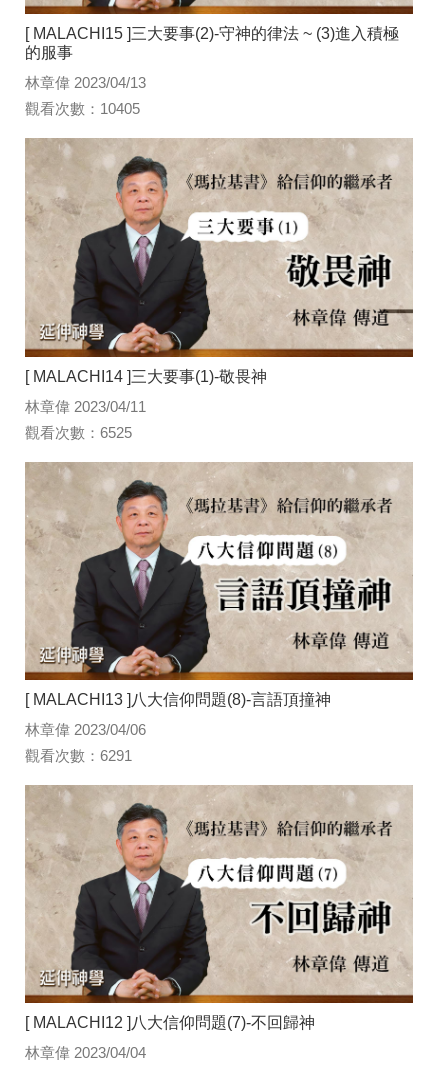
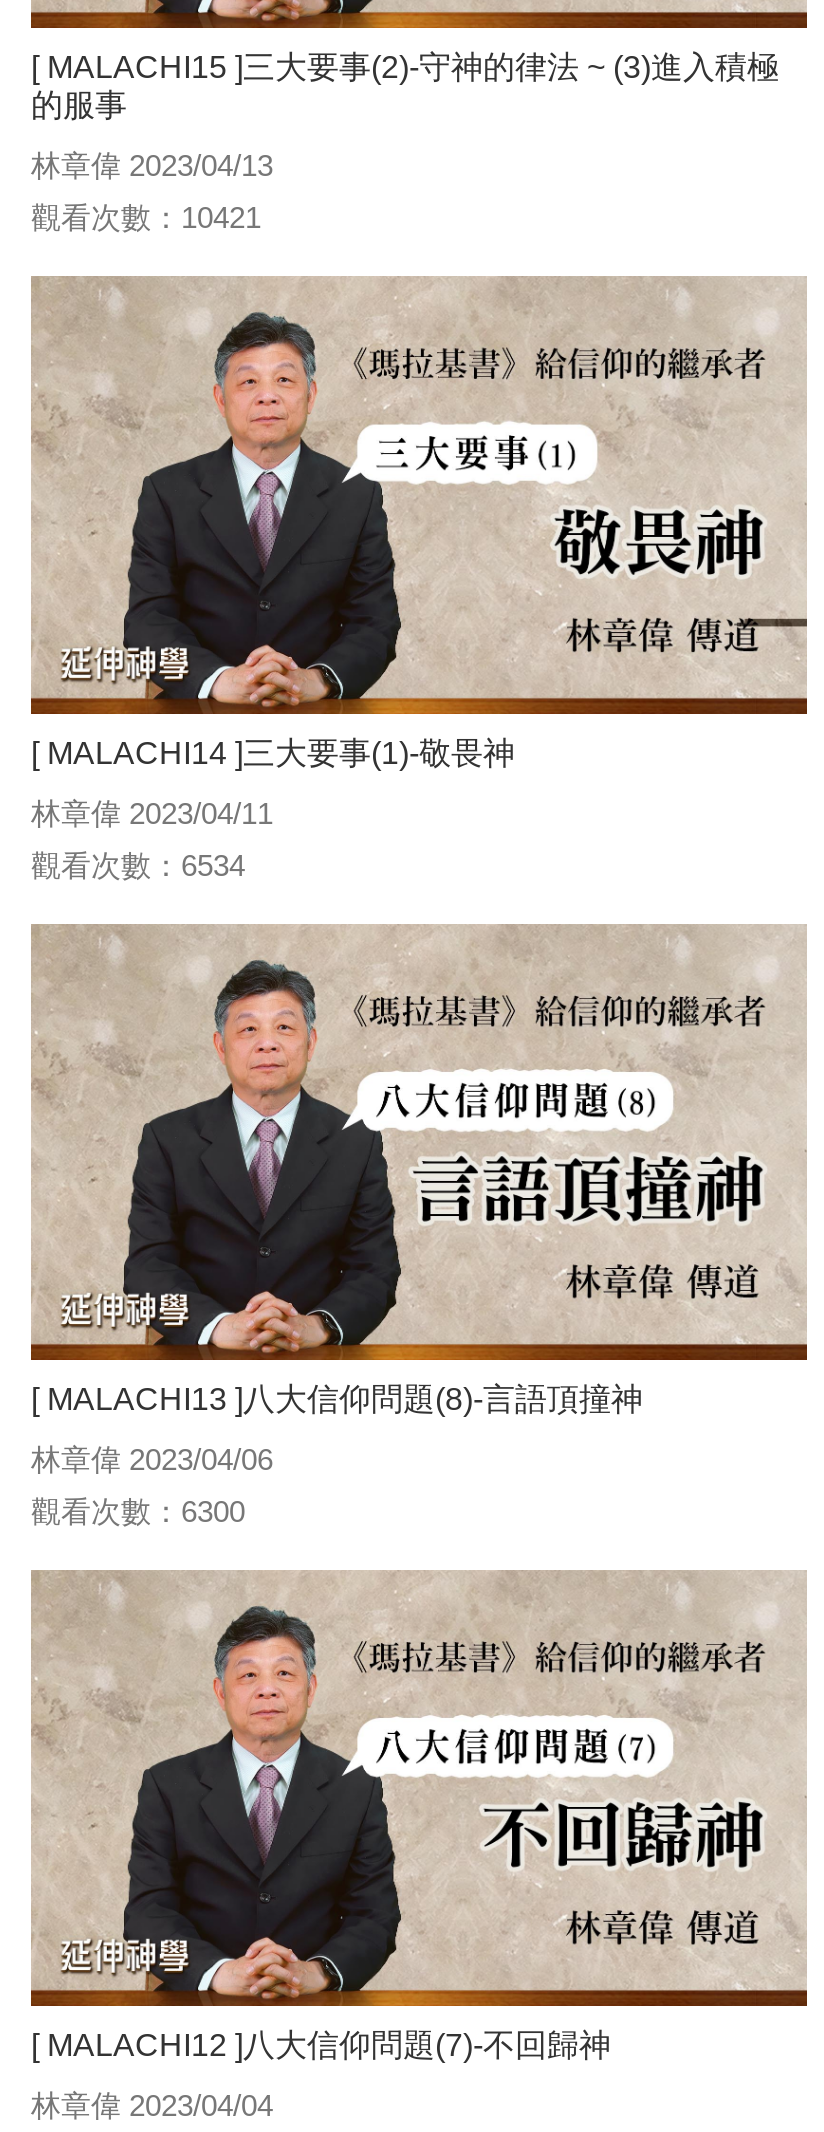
- 觀看次數：10405
+ 觀看次數：10421

- 觀看次數：6525
+ 觀看次數：6534

- 觀看次數：6291
+ 觀看次數：6300
